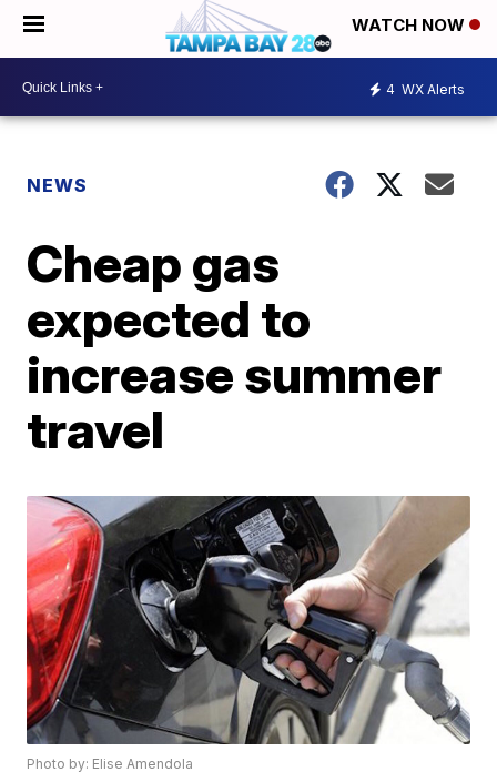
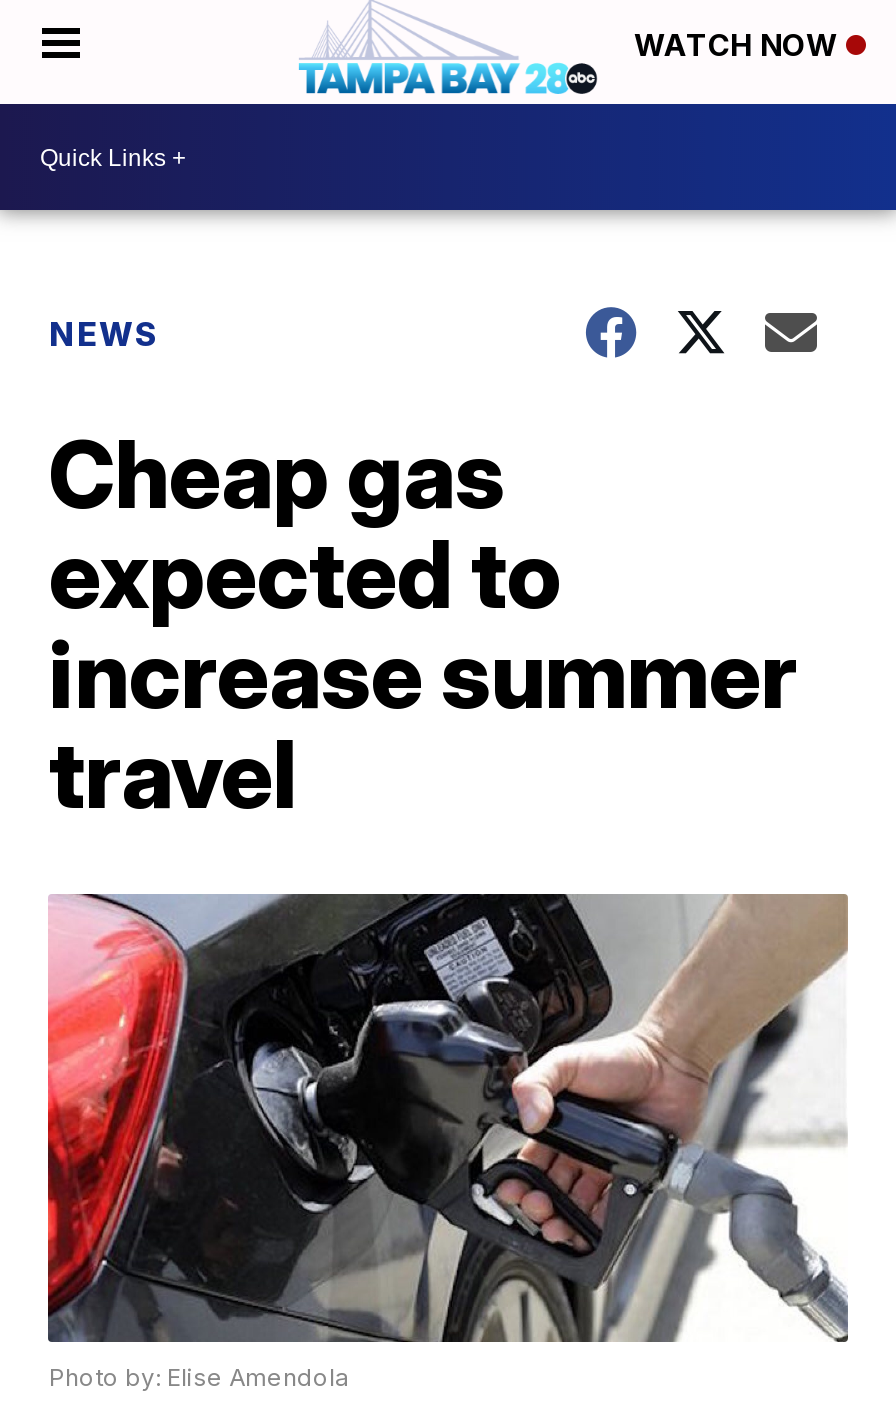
- 4 WX Alerts
